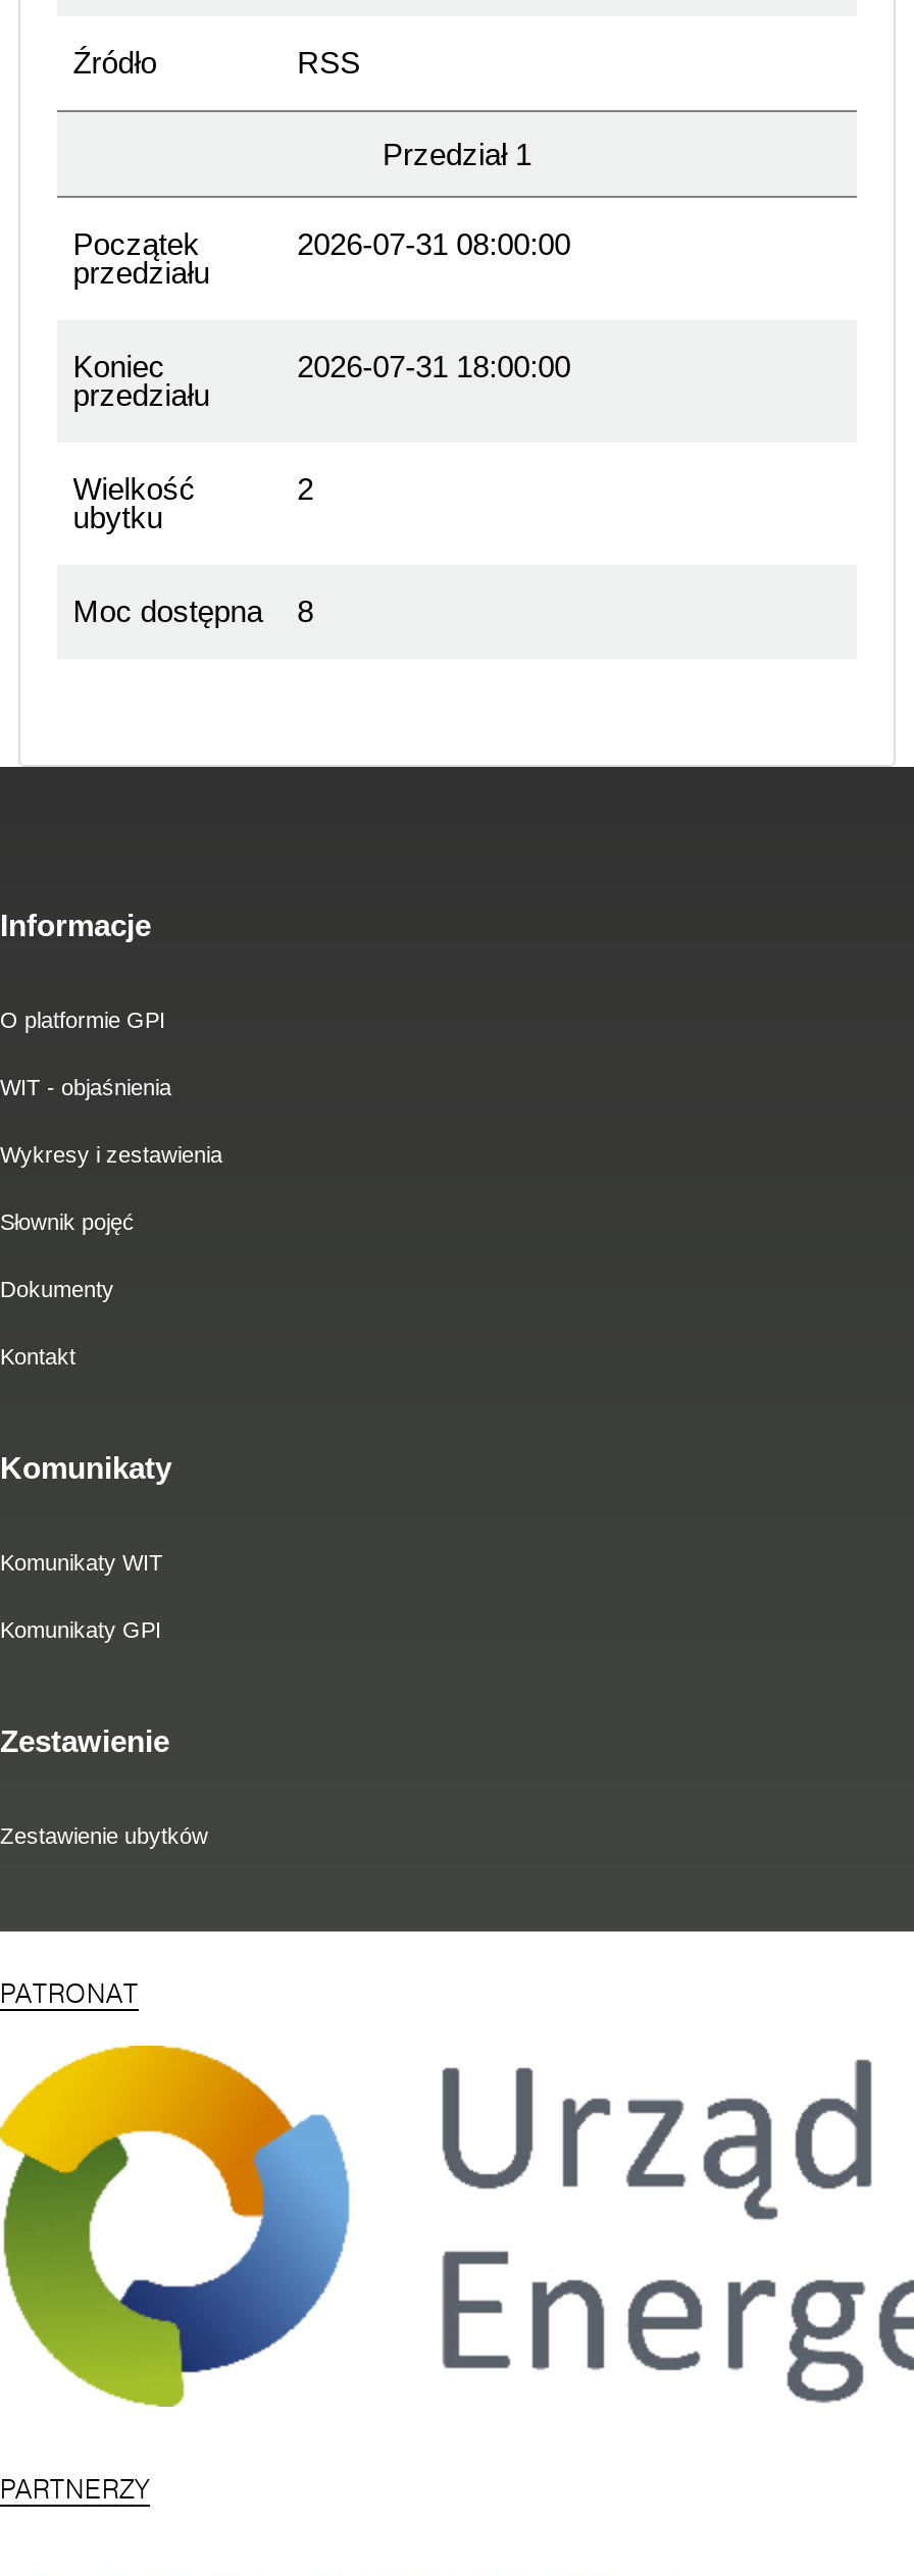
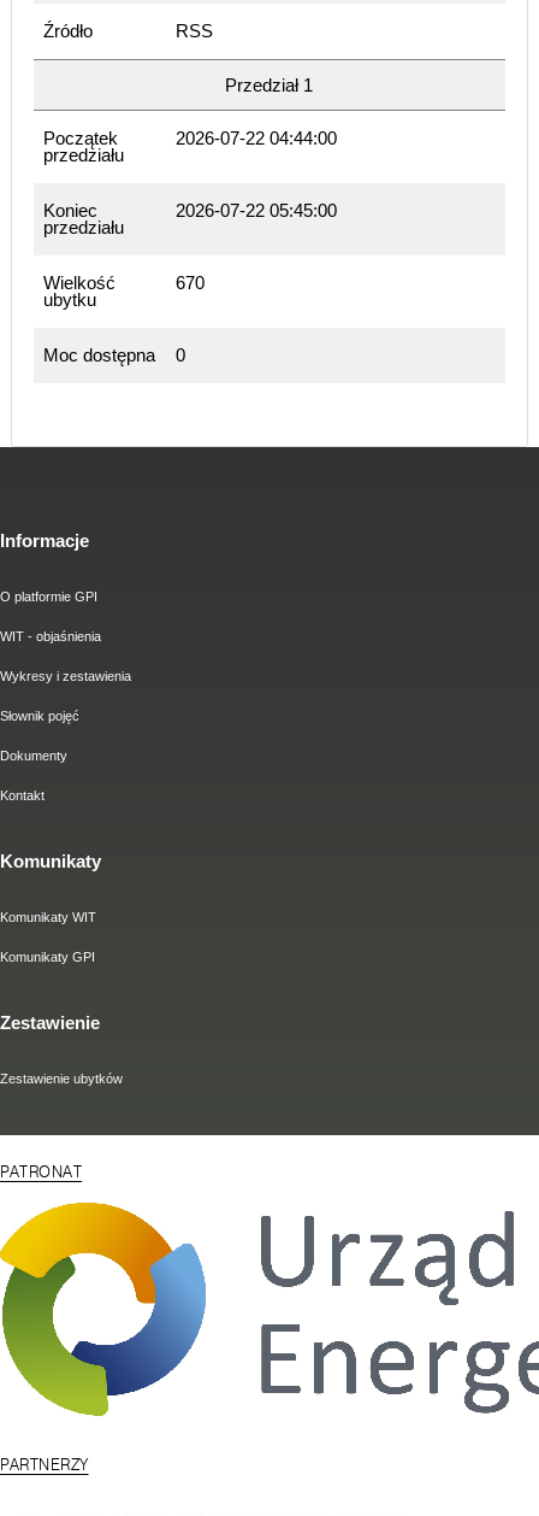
- 2026-07-31 08:00:00
+ 2026-07-22 04:44:00

- 2026-07-31 18:00:00
+ 2026-07-22 05:45:00

- 2
+ 670

- Moc dostępna 8
+ Moc dostępna 0
